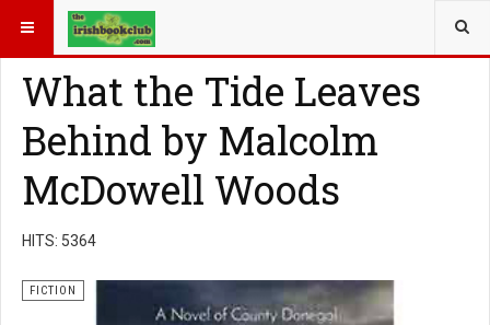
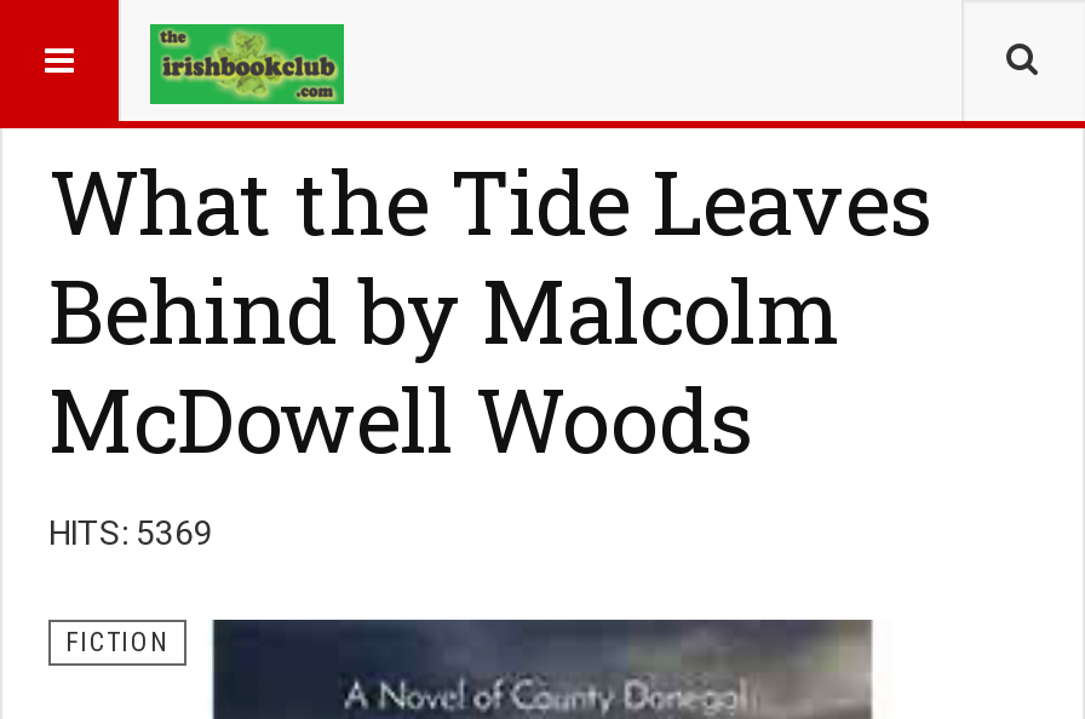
- HITS: 5364
+ HITS: 5369
